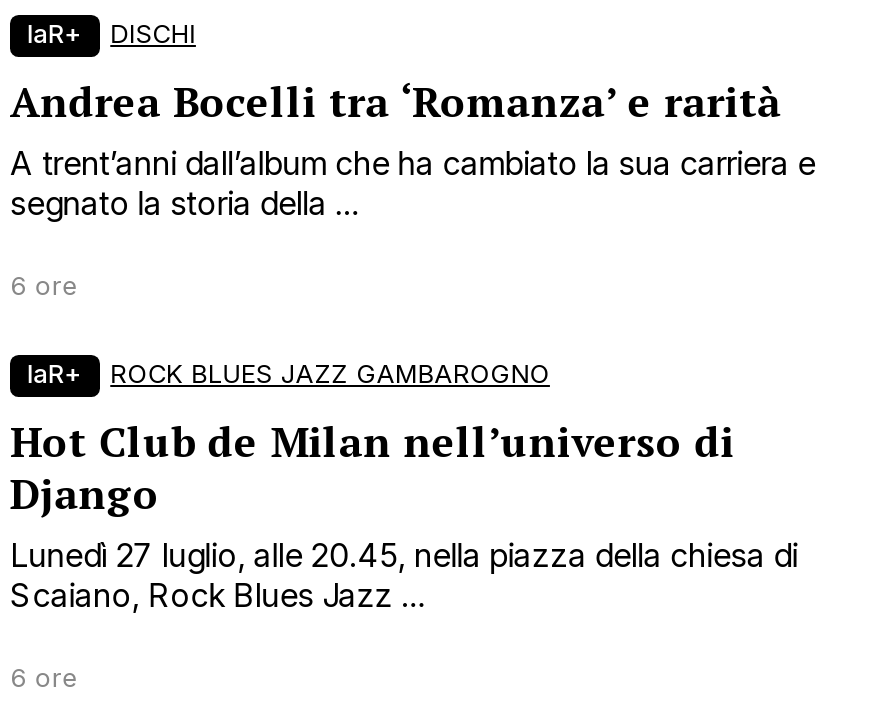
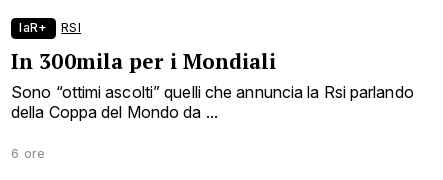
- DISCHI
- Andrea Bocelli tra ‘Romanza’ e rarità
- A trent’anni dall’album che ha cambiato la sua carriera e
- segnato la storia della ...
- 6 ore
- laR+
- ROCK BLUES JAZZ GAMBAROGNO
- Hot Club de Milan nell’universo di
- Django
- Lunedì 27 luglio, alle 20.45, nella piazza della chiesa di
- Scaiano, Rock Blues Jazz ...
+ RSI
+ In 300mila per i Mondiali
+ Sono “ottimi ascolti” quelli che annuncia la Rsi parlando
+ della Coppa del Mondo da ...
